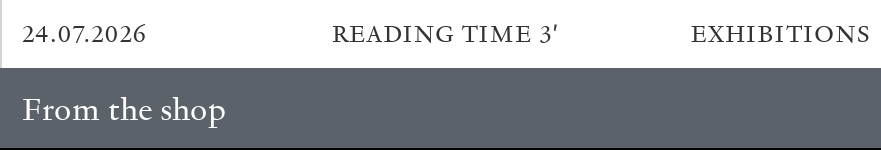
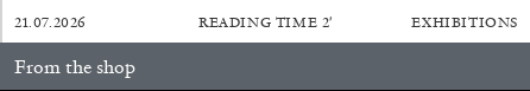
- 24.07.2026
- READING TIME 3′
+ 21.07.2026
+ READING TIME 2′
